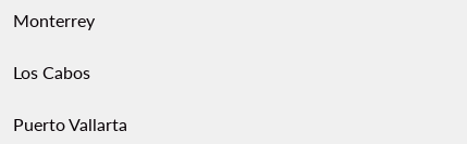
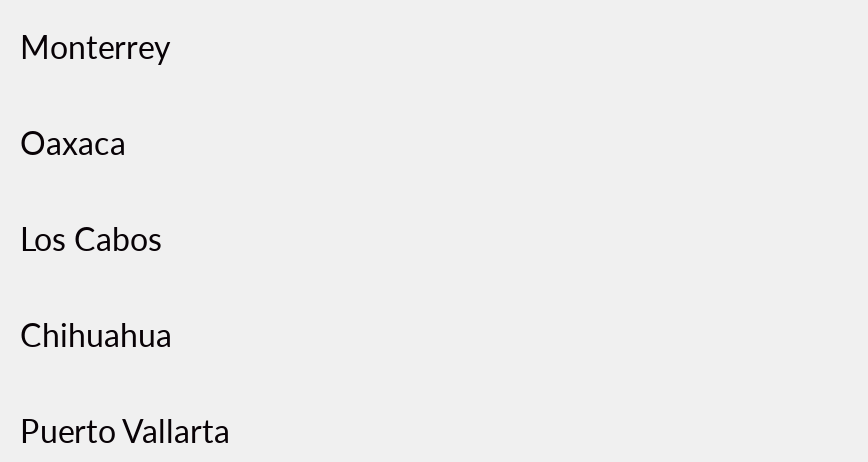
+ Oaxaca

+ Chihuahua
